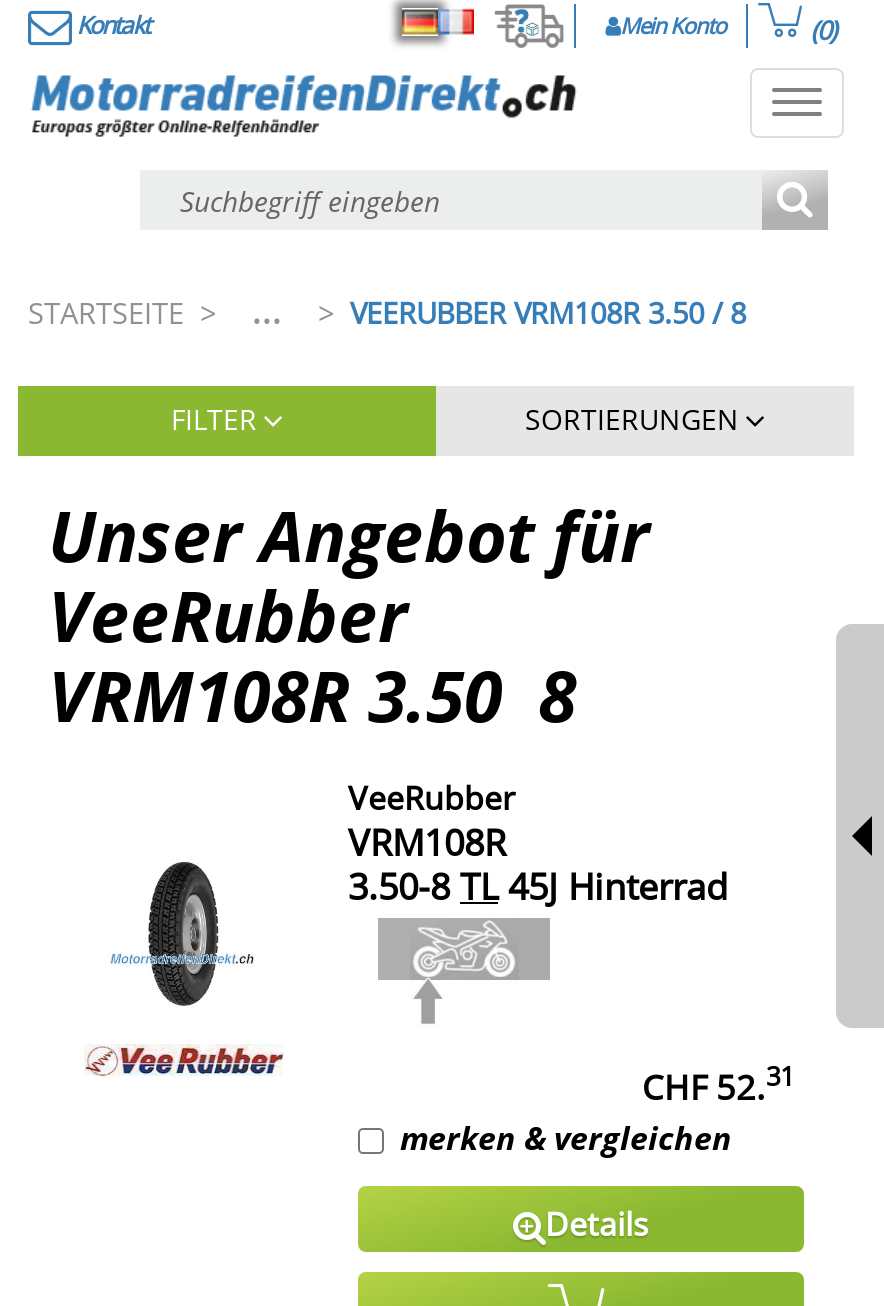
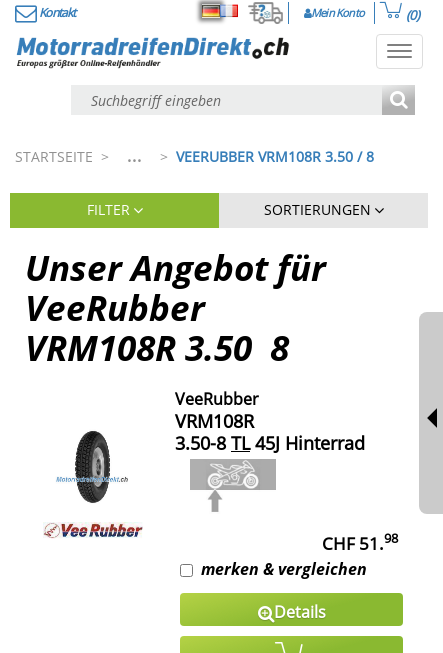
- CHF 52.31
+ CHF 51.98
